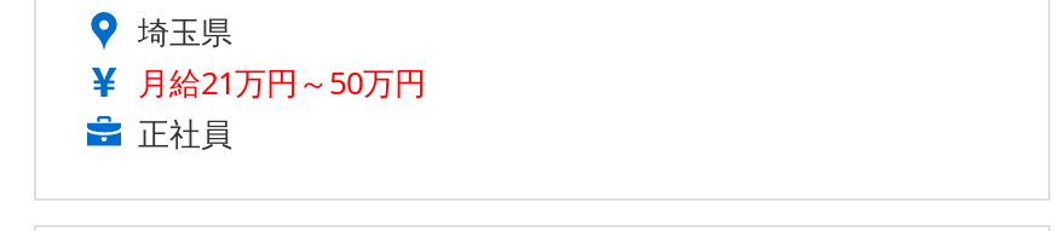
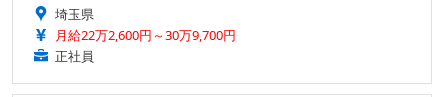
- 月給21万円～50万円
+ 月給22万2,600円～30万9,700円
